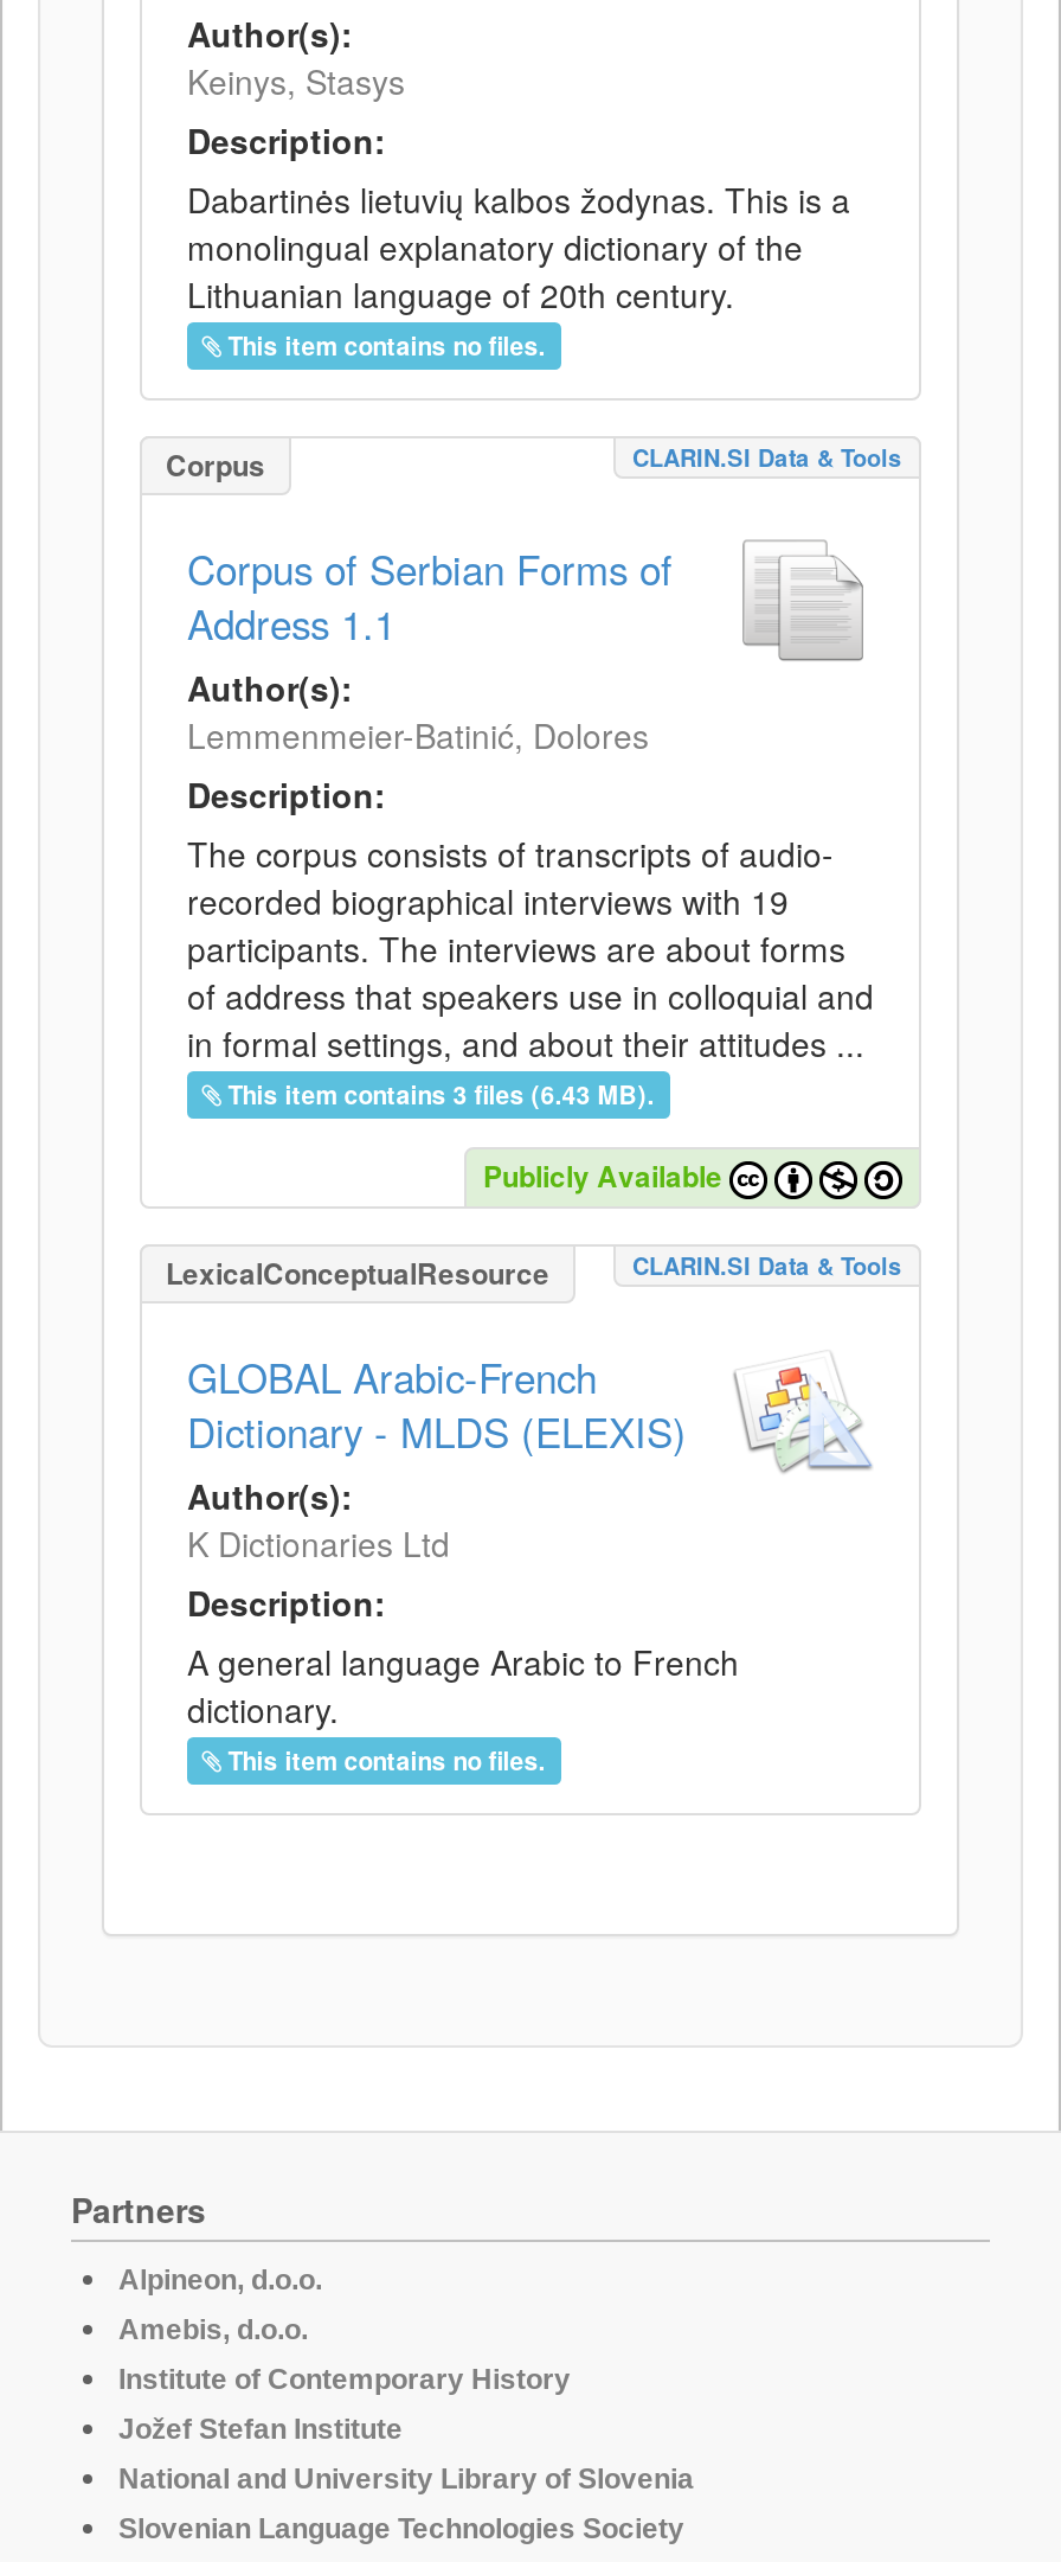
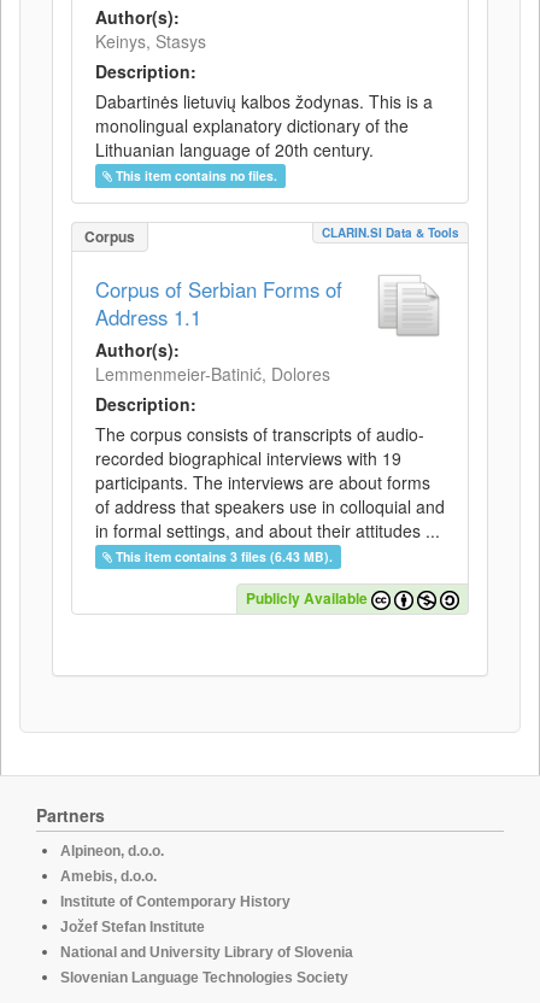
- [image]
- LexicalConceptualResource
- CLARIN.SI Data & Tools
- GLOBAL Arabic-French
- Dictionary - MLDS (ELEXIS)
- Author(s):
- K Dictionaries Ltd
- Description:
- A general language Arabic to French
- dictionary.
- This item contains no files.
